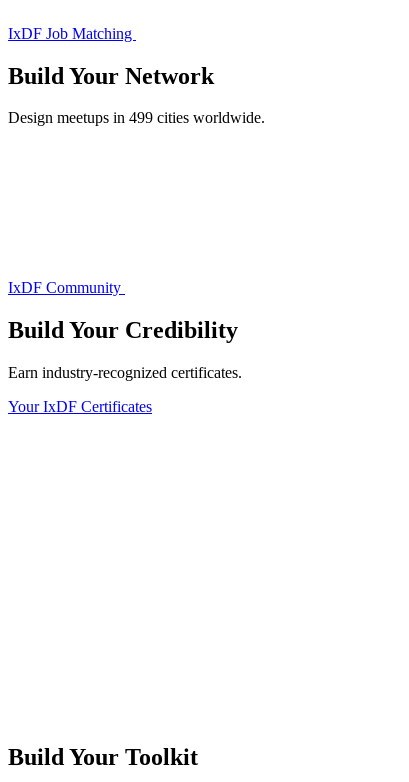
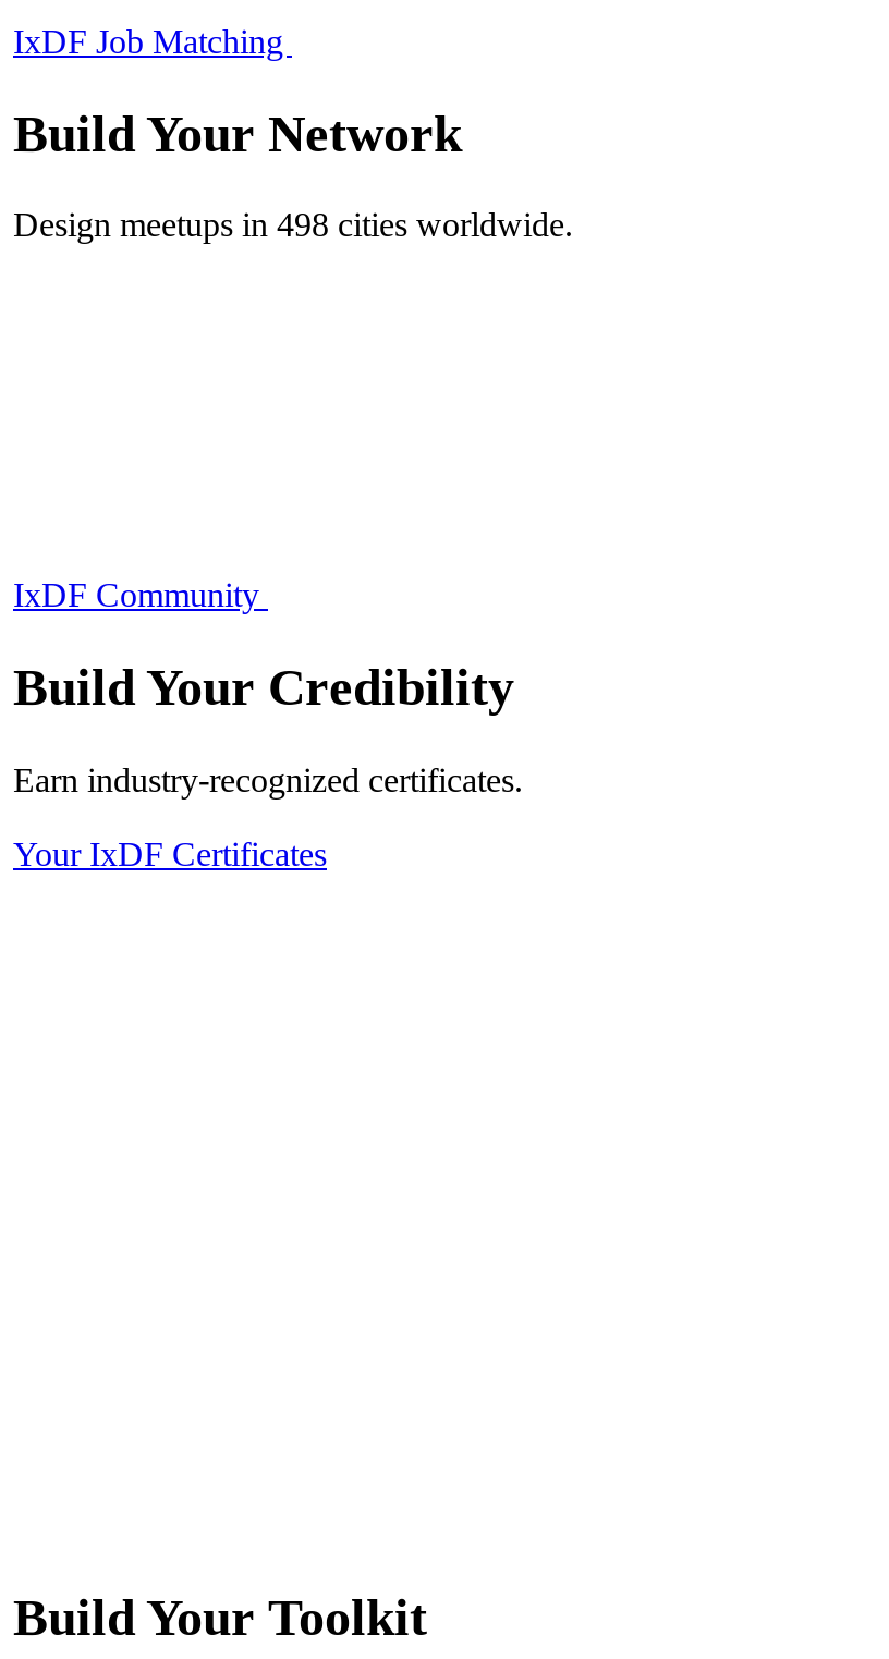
- Design meetups in 499 cities worldwide.
+ Design meetups in 498 cities worldwide.
